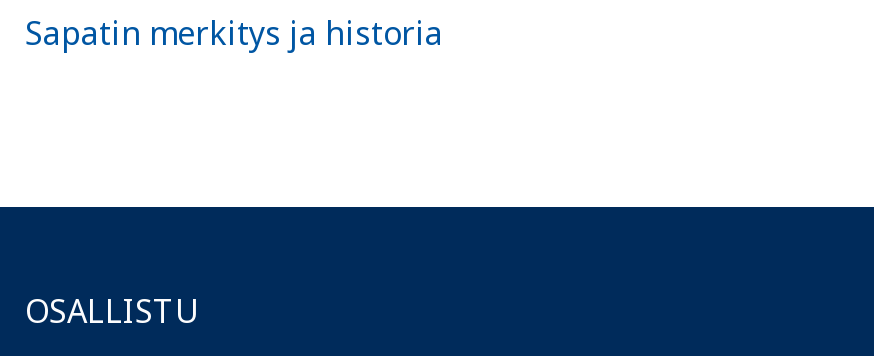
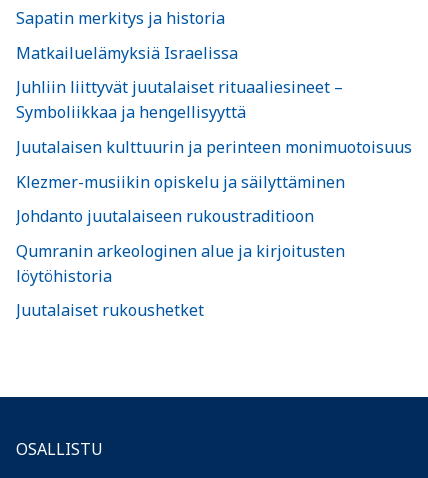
+ Matkailuelämyksiä Israelissa
+ Juhliin liittyvät juutalaiset rituaaliesineet –
+ Symboliikkaa ja hengellisyyttä
+ Juutalaisen kulttuurin ja perinteen monimuotoisuus
+ Klezmer-musiikin opiskelu ja säilyttäminen
+ Johdanto juutalaiseen rukoustraditioon
+ Qumranin arkeologinen alue ja kirjoitusten
+ löytöhistoria
+ Juutalaiset rukoushetket
